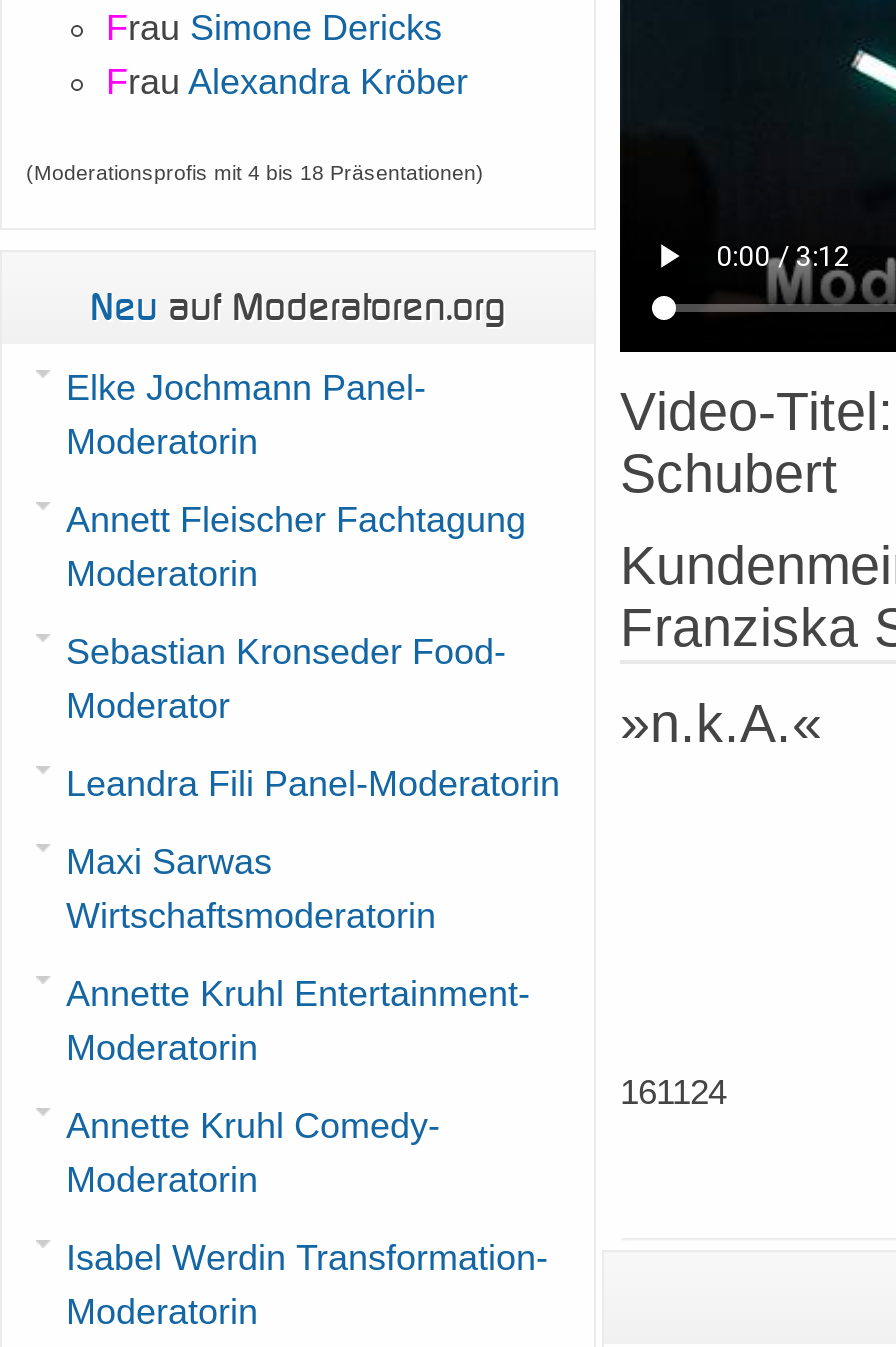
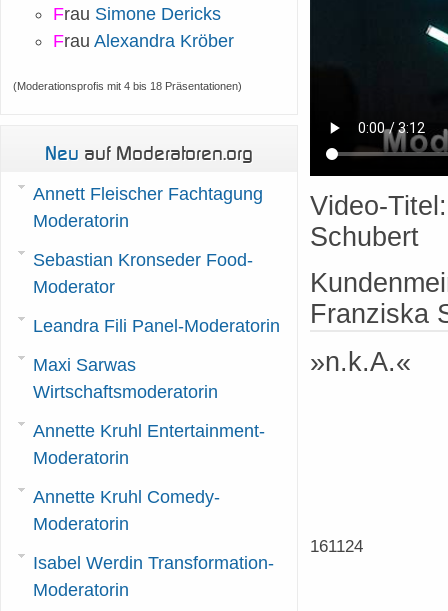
- Elke Jochmann Panel-
- Moderatorin
